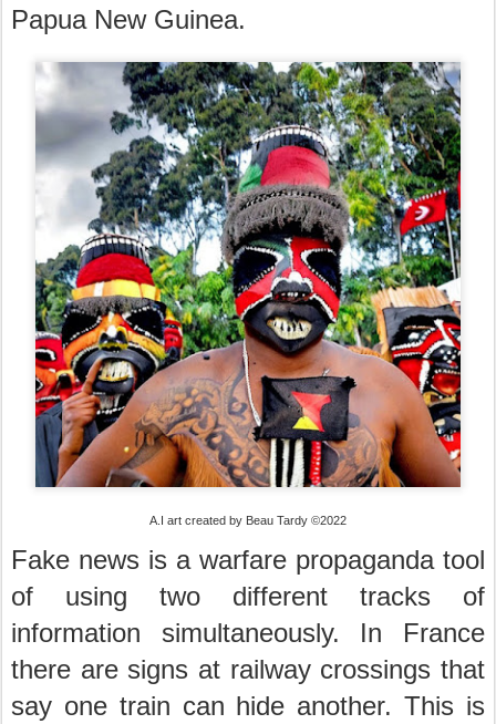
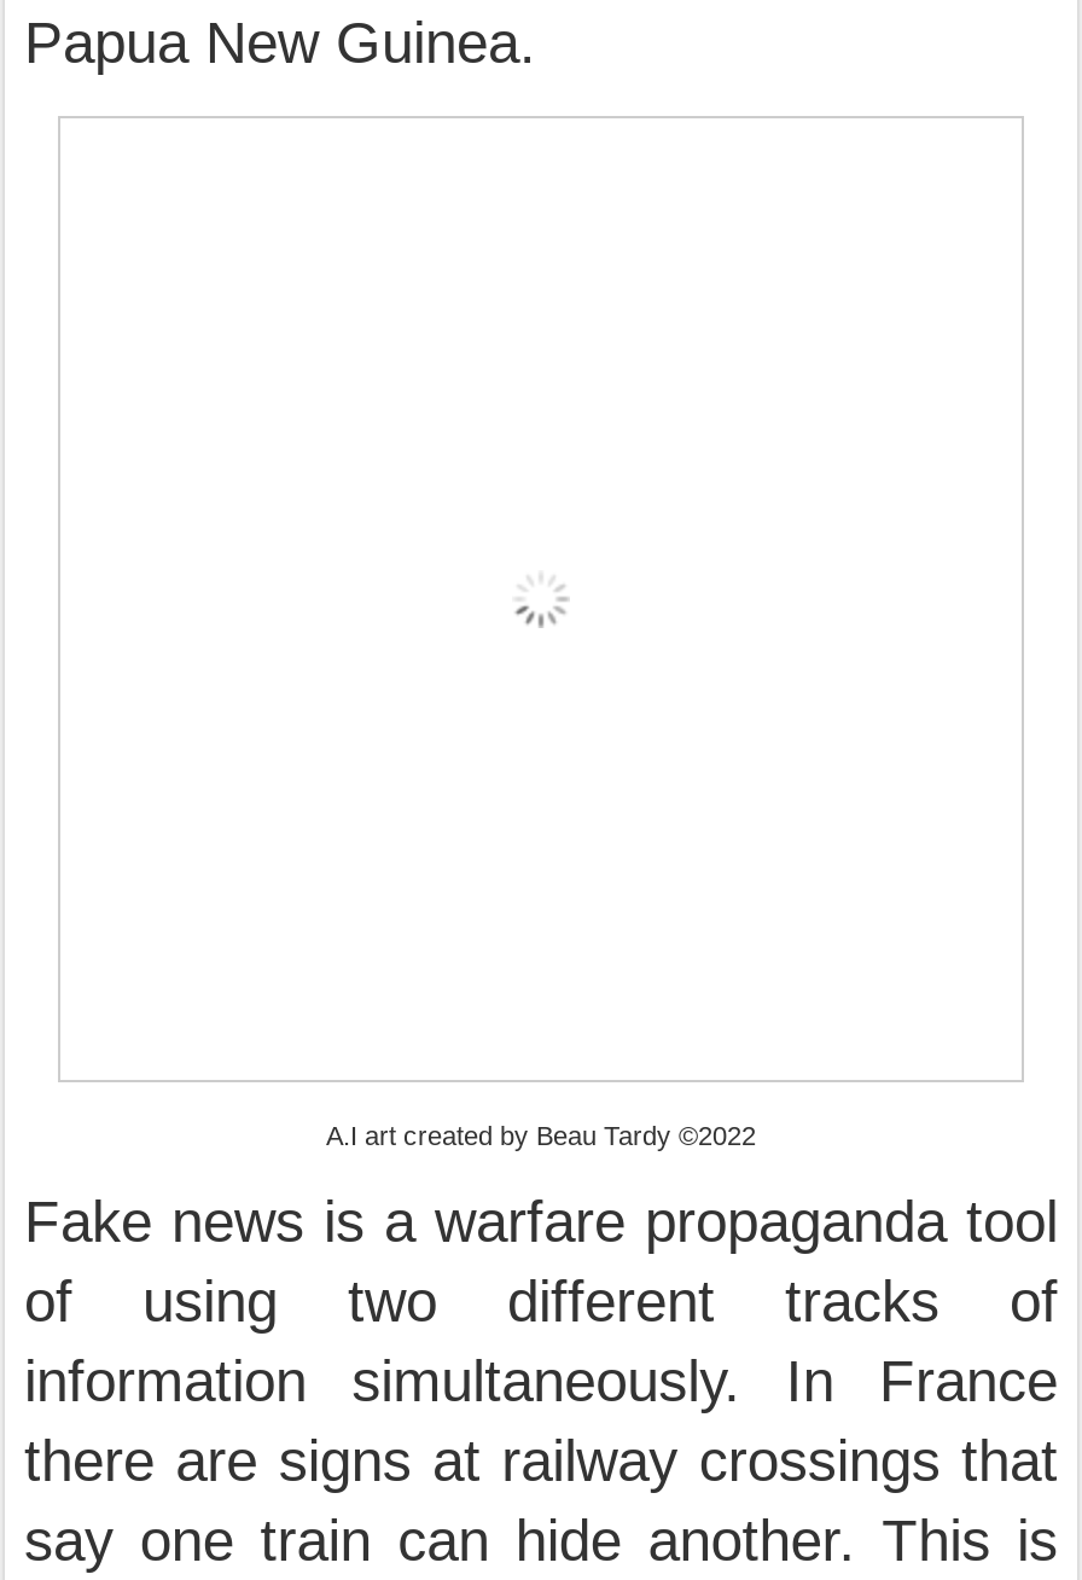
- [image]
